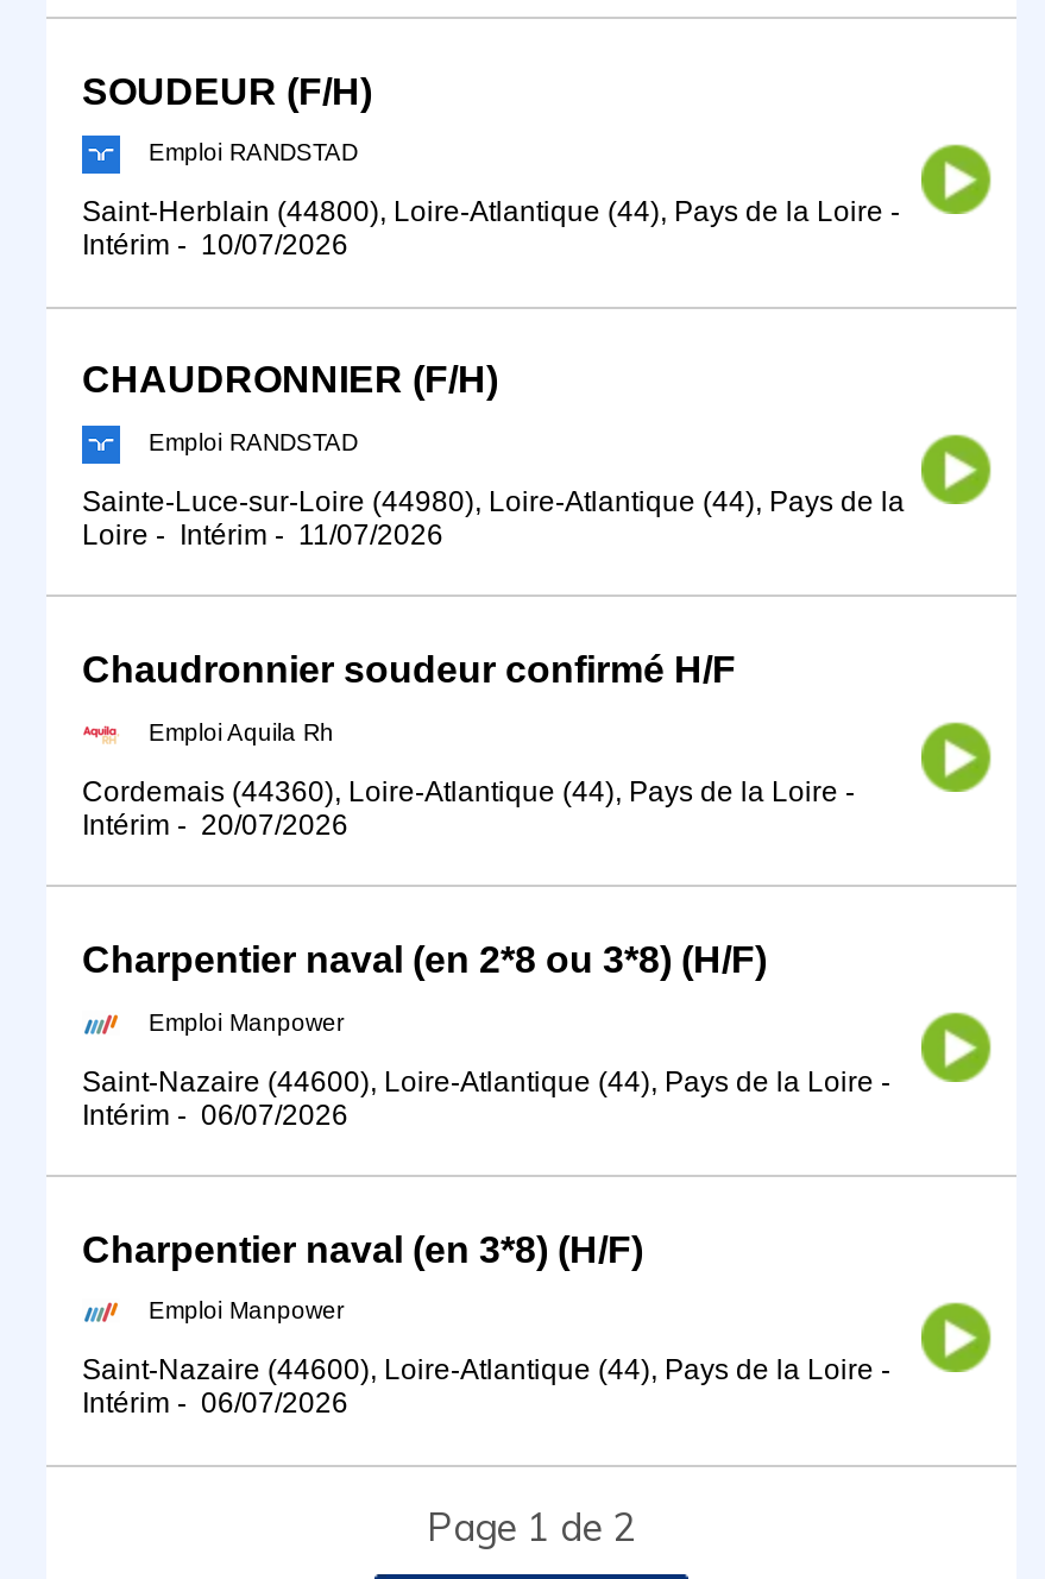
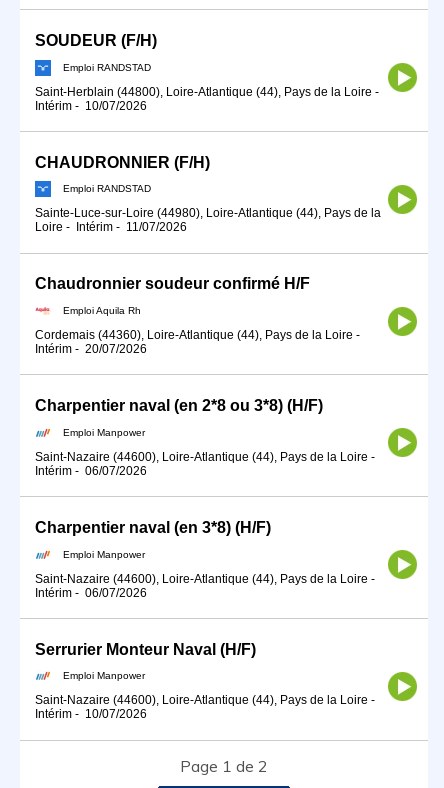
+ Serrurier Monteur Naval (H/F)
+ Emploi Manpower
+ Saint-Nazaire (44600), Loire-Atlantique (44), Pays de la Loire -
+ Intérim - 10/07/2026
